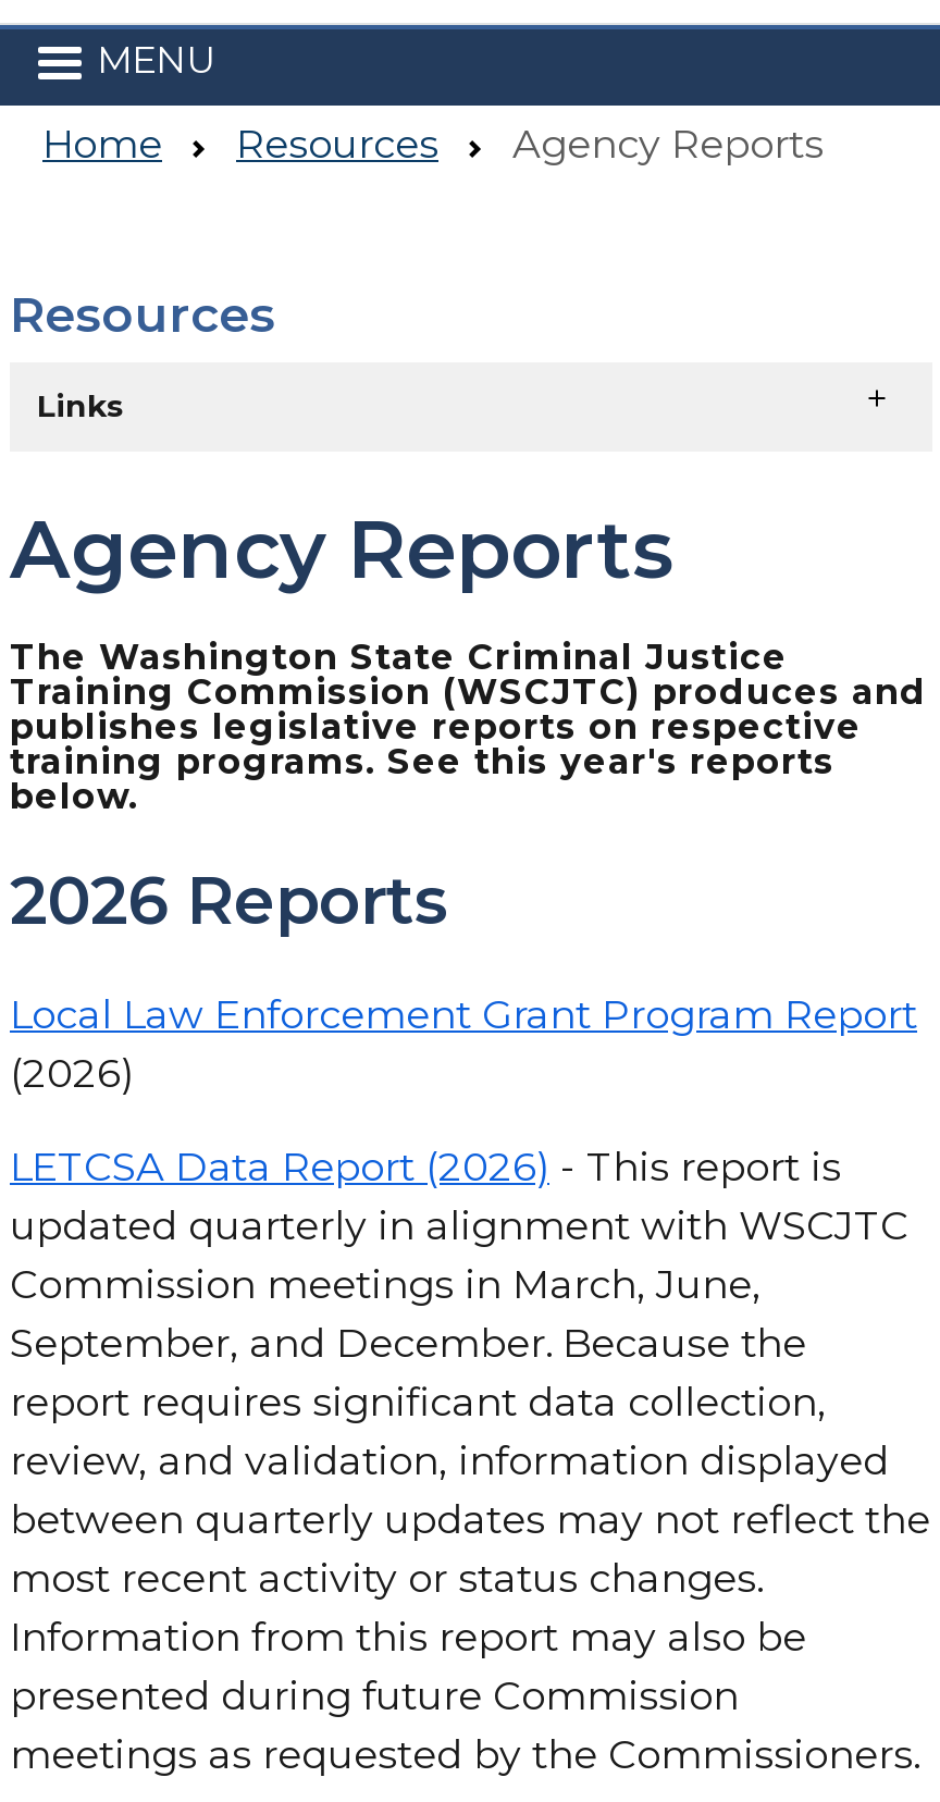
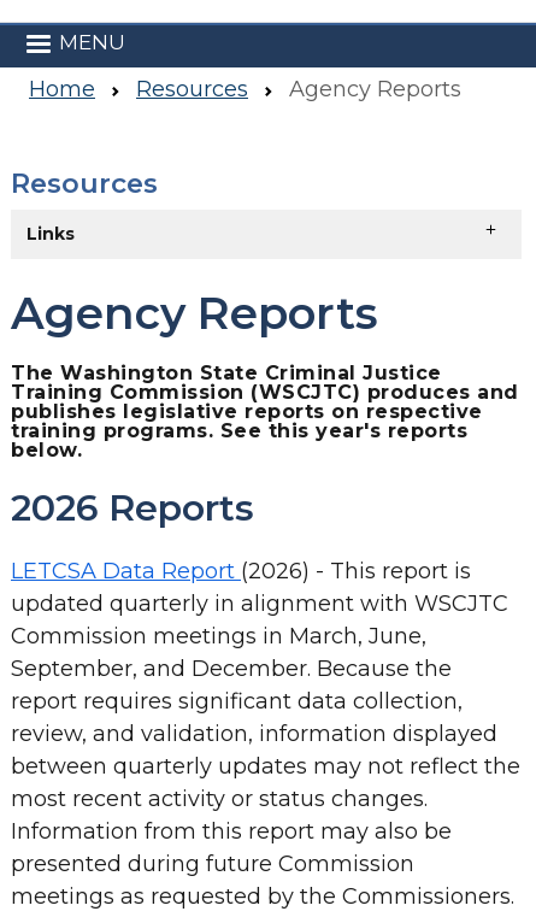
- Local Law Enforcement Grant Program Report
- (2026)
